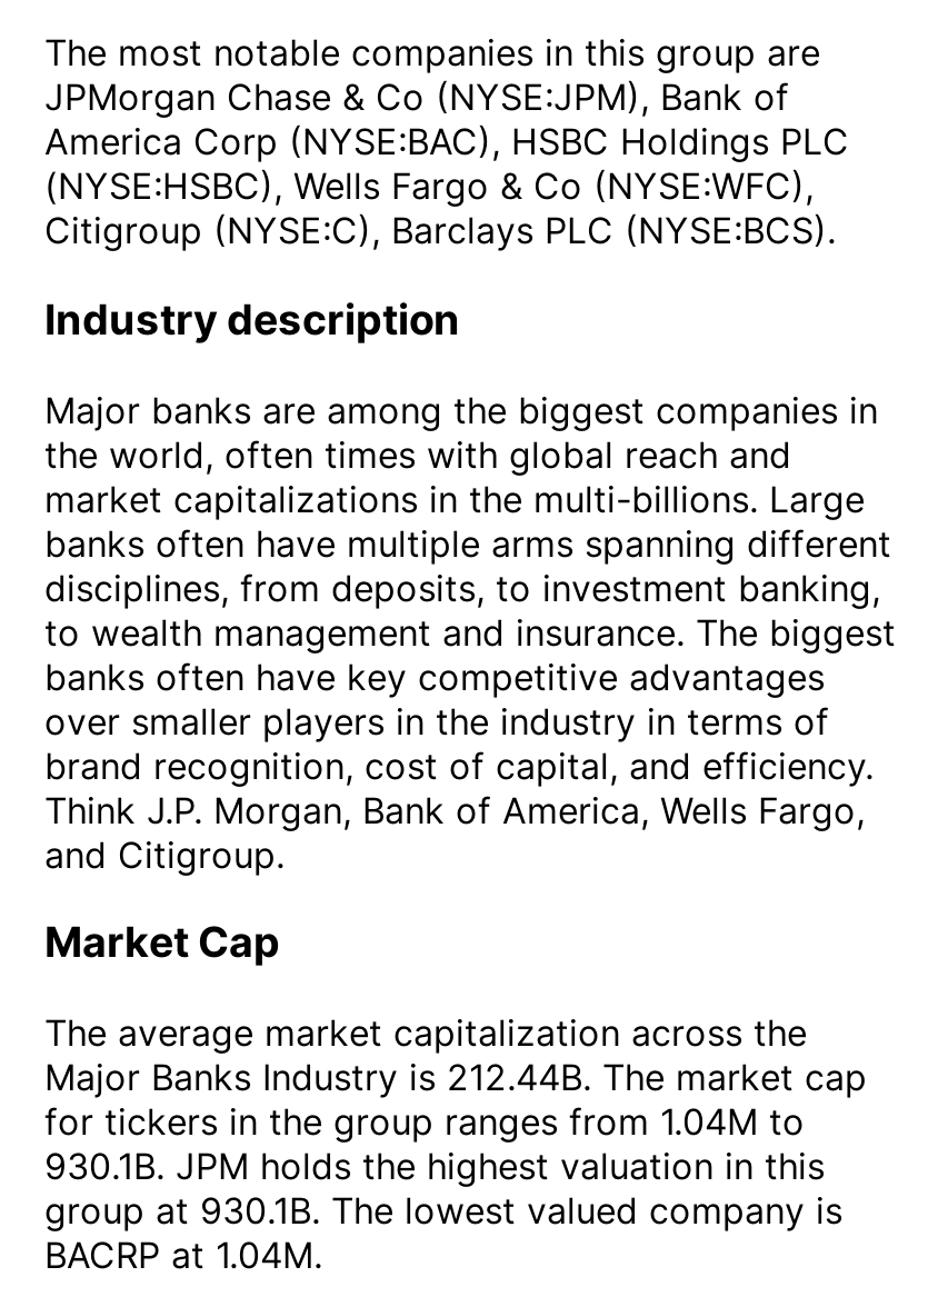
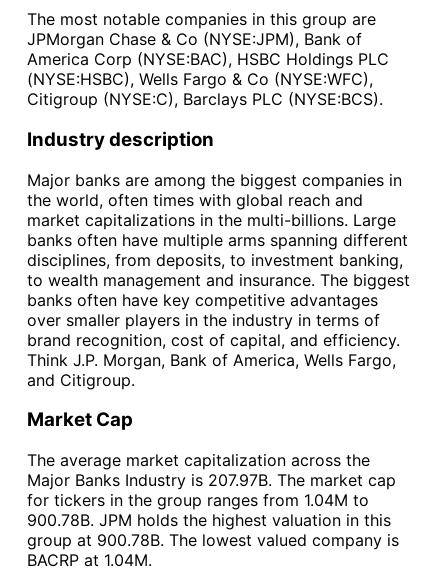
- Major Banks Industry is 212.44B. The market cap
+ Major Banks Industry is 207.97B. The market cap

- 930.1B. JPM holds the highest valuation in this
+ 900.78B. JPM holds the highest valuation in this

- group at 930.1B. The lowest valued company is
+ group at 900.78B. The lowest valued company is
